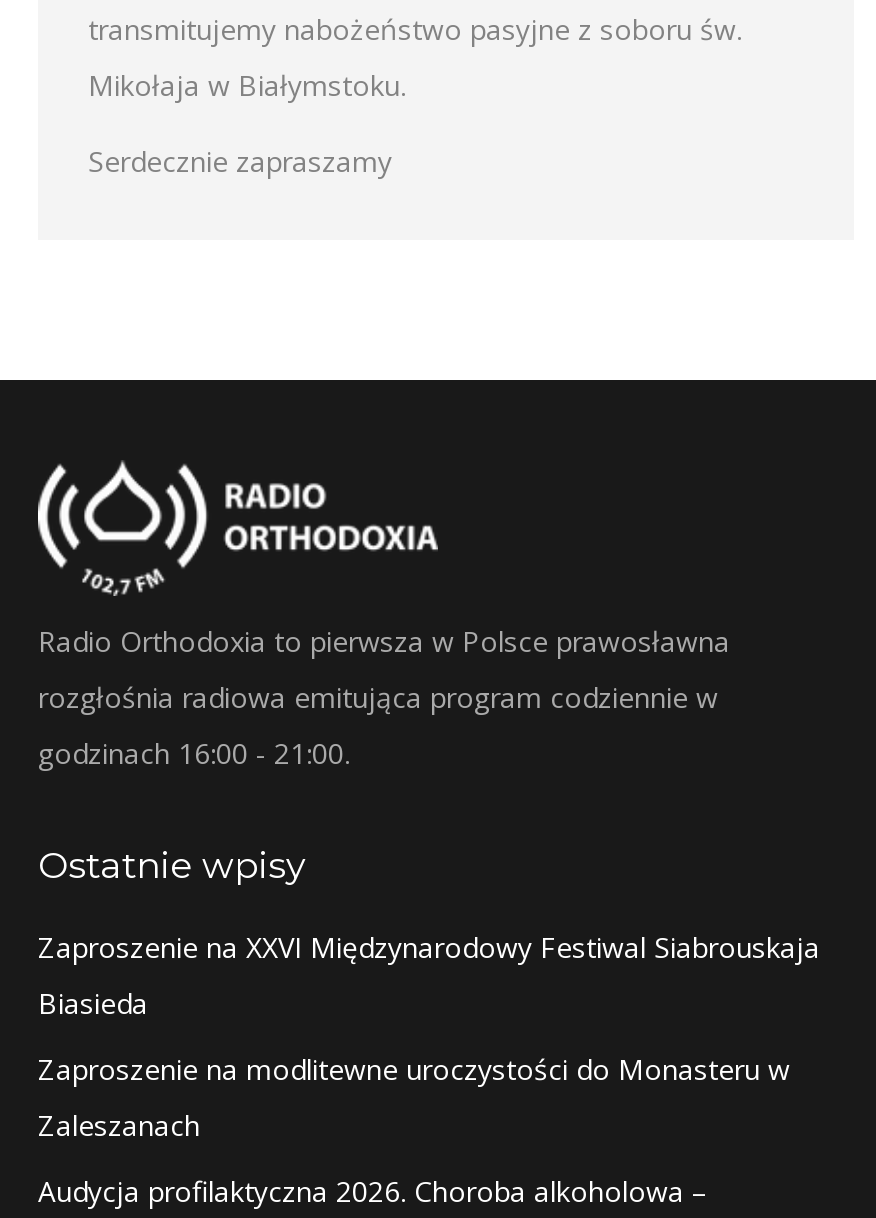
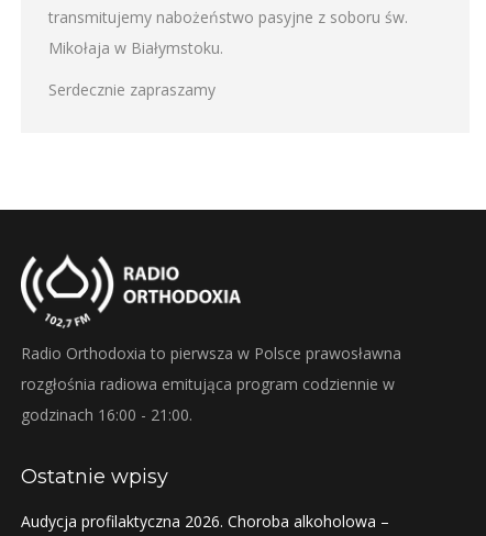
- Zaproszenie na XXVI Międzynarodowy Festiwal Siabrouskaja
- Biasieda
- Zaproszenie na modlitewne uroczystości do Monasteru w
- Zaleszanach
